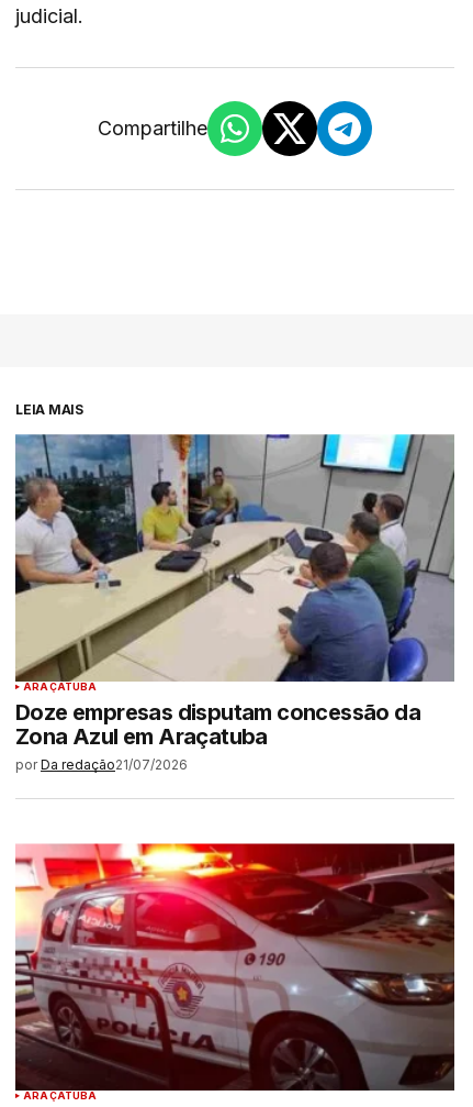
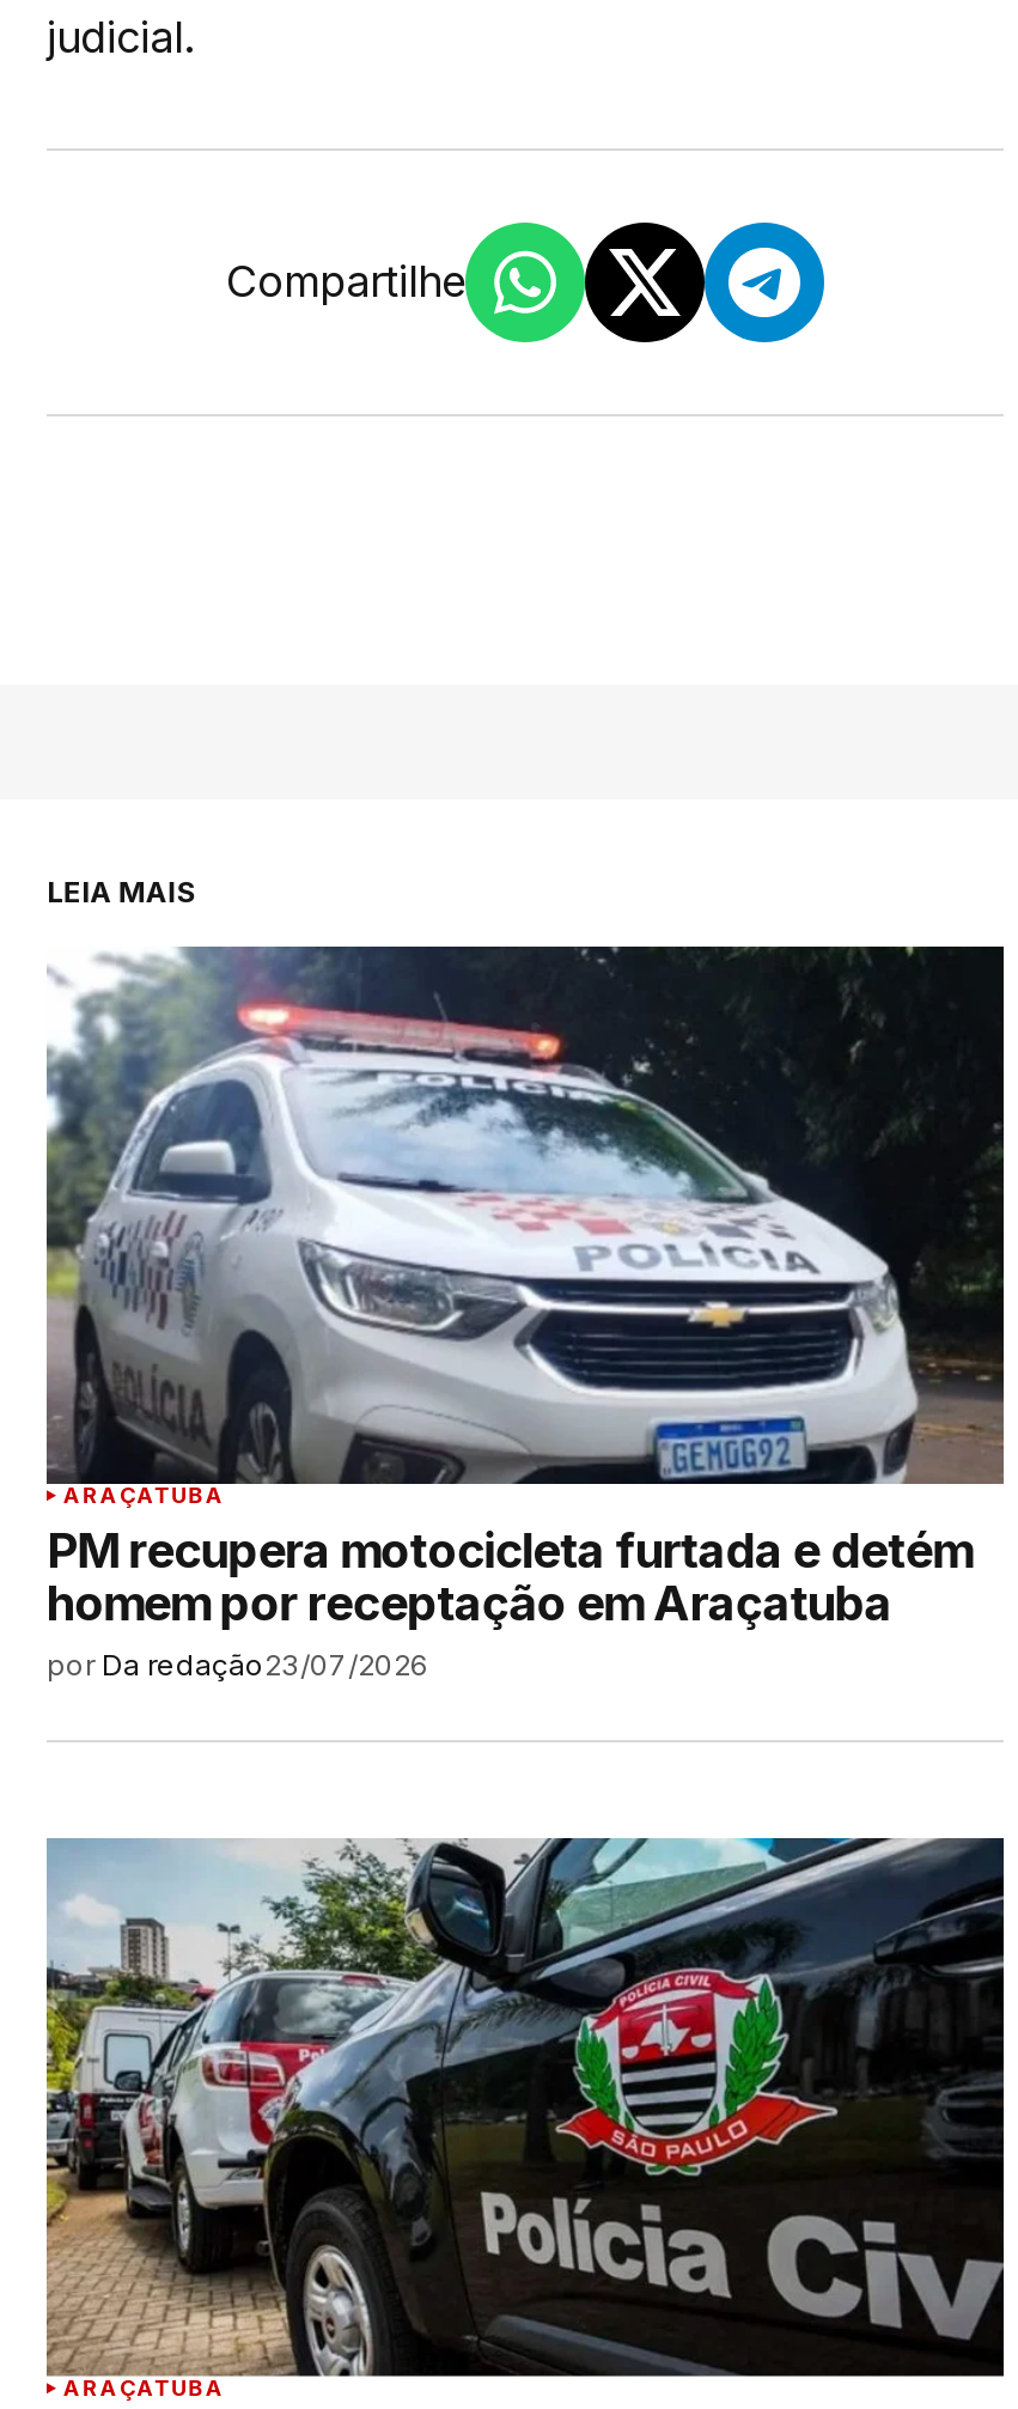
- [image]
- Doze empresas disputam concessão da
- Zona Azul em Araçatuba
- por Da redação21/07/2026
+ [image]
+ PM recupera motocicleta furtada e detém
+ homem por receptação em Araçatuba
+ por Da redação23/07/2026

- [image]
+ [image]
